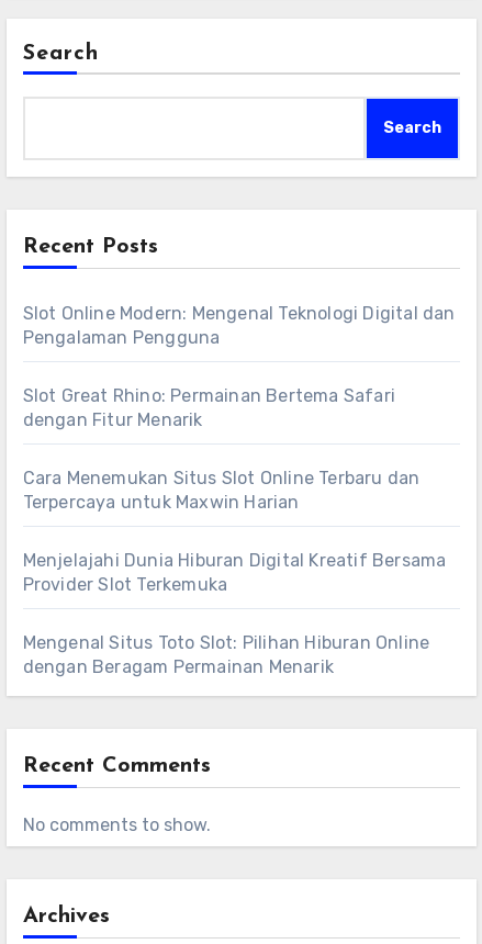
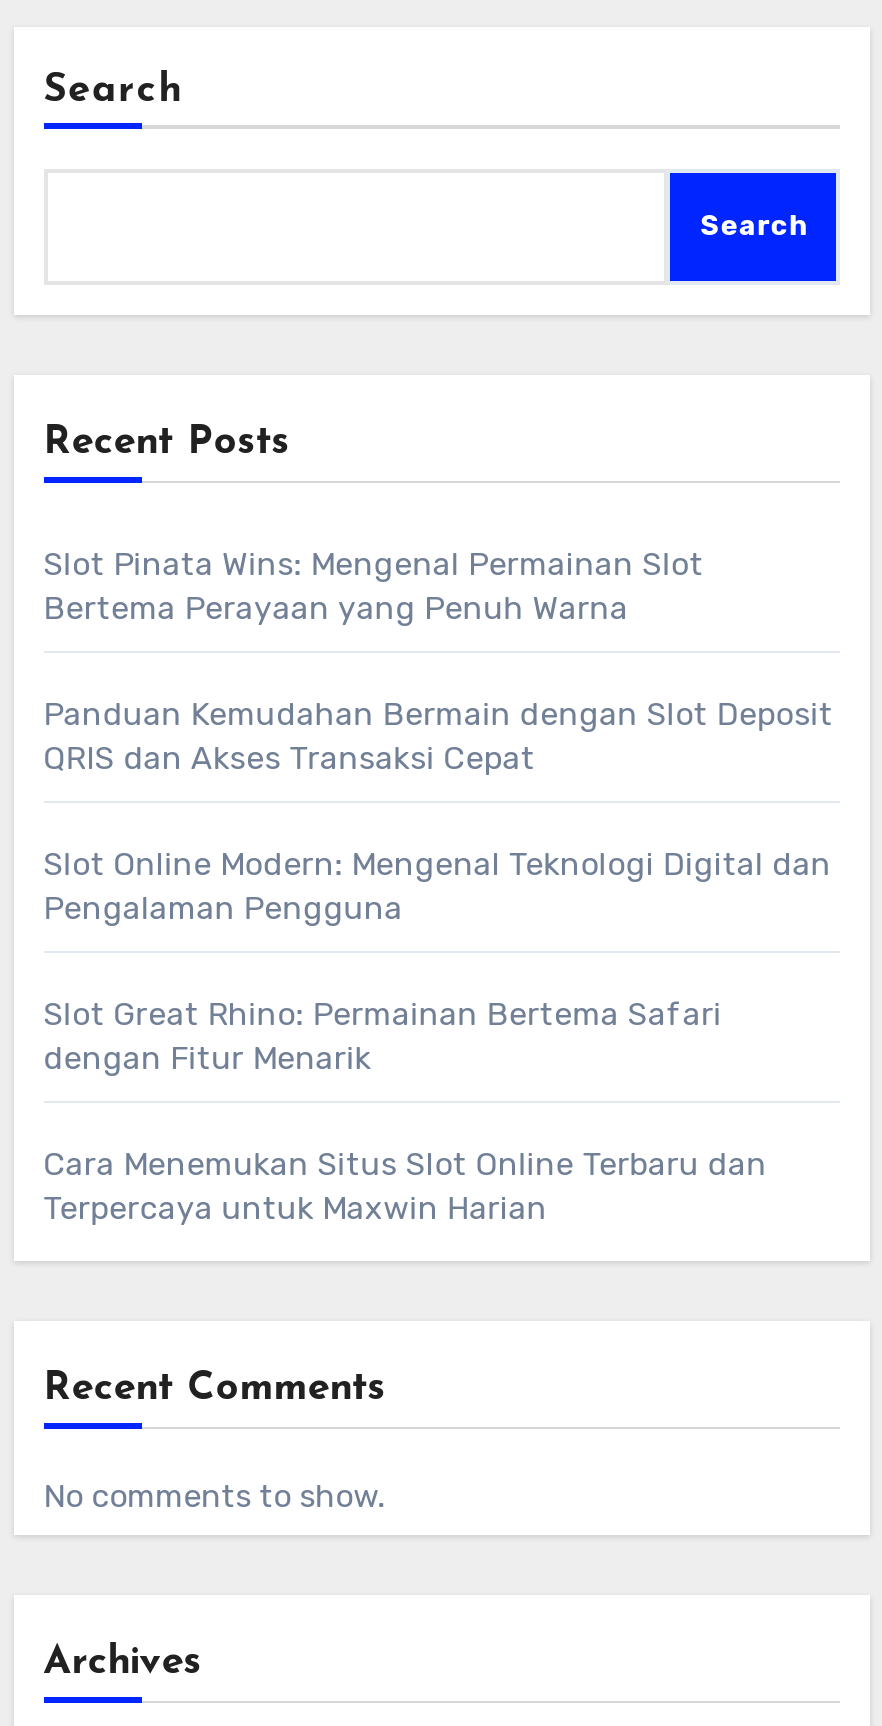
+ Slot Pinata Wins: Mengenal Permainan Slot
+ Bertema Perayaan yang Penuh Warna
+ Panduan Kemudahan Bermain dengan Slot Deposit
+ QRIS dan Akses Transaksi Cepat

moved down: Slot Online Modern: Mengenal Teknologi Digital dan | Pengalaman Pengguna | Slot Great Rhino: Permainan Bertema Safari | dengan Fitur Menarik | Cara Menemukan Situs Slot Online Terbaru dan | Terpercaya untuk Maxwin Harian

- Menjelajahi Dunia Hiburan Digital Kreatif Bersama
- Provider Slot Terkemuka
- Mengenal Situs Toto Slot: Pilihan Hiburan Online
- dengan Beragam Permainan Menarik
